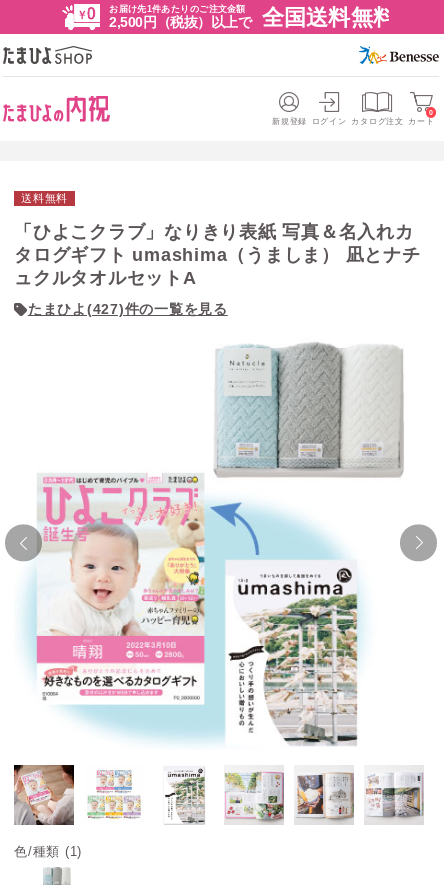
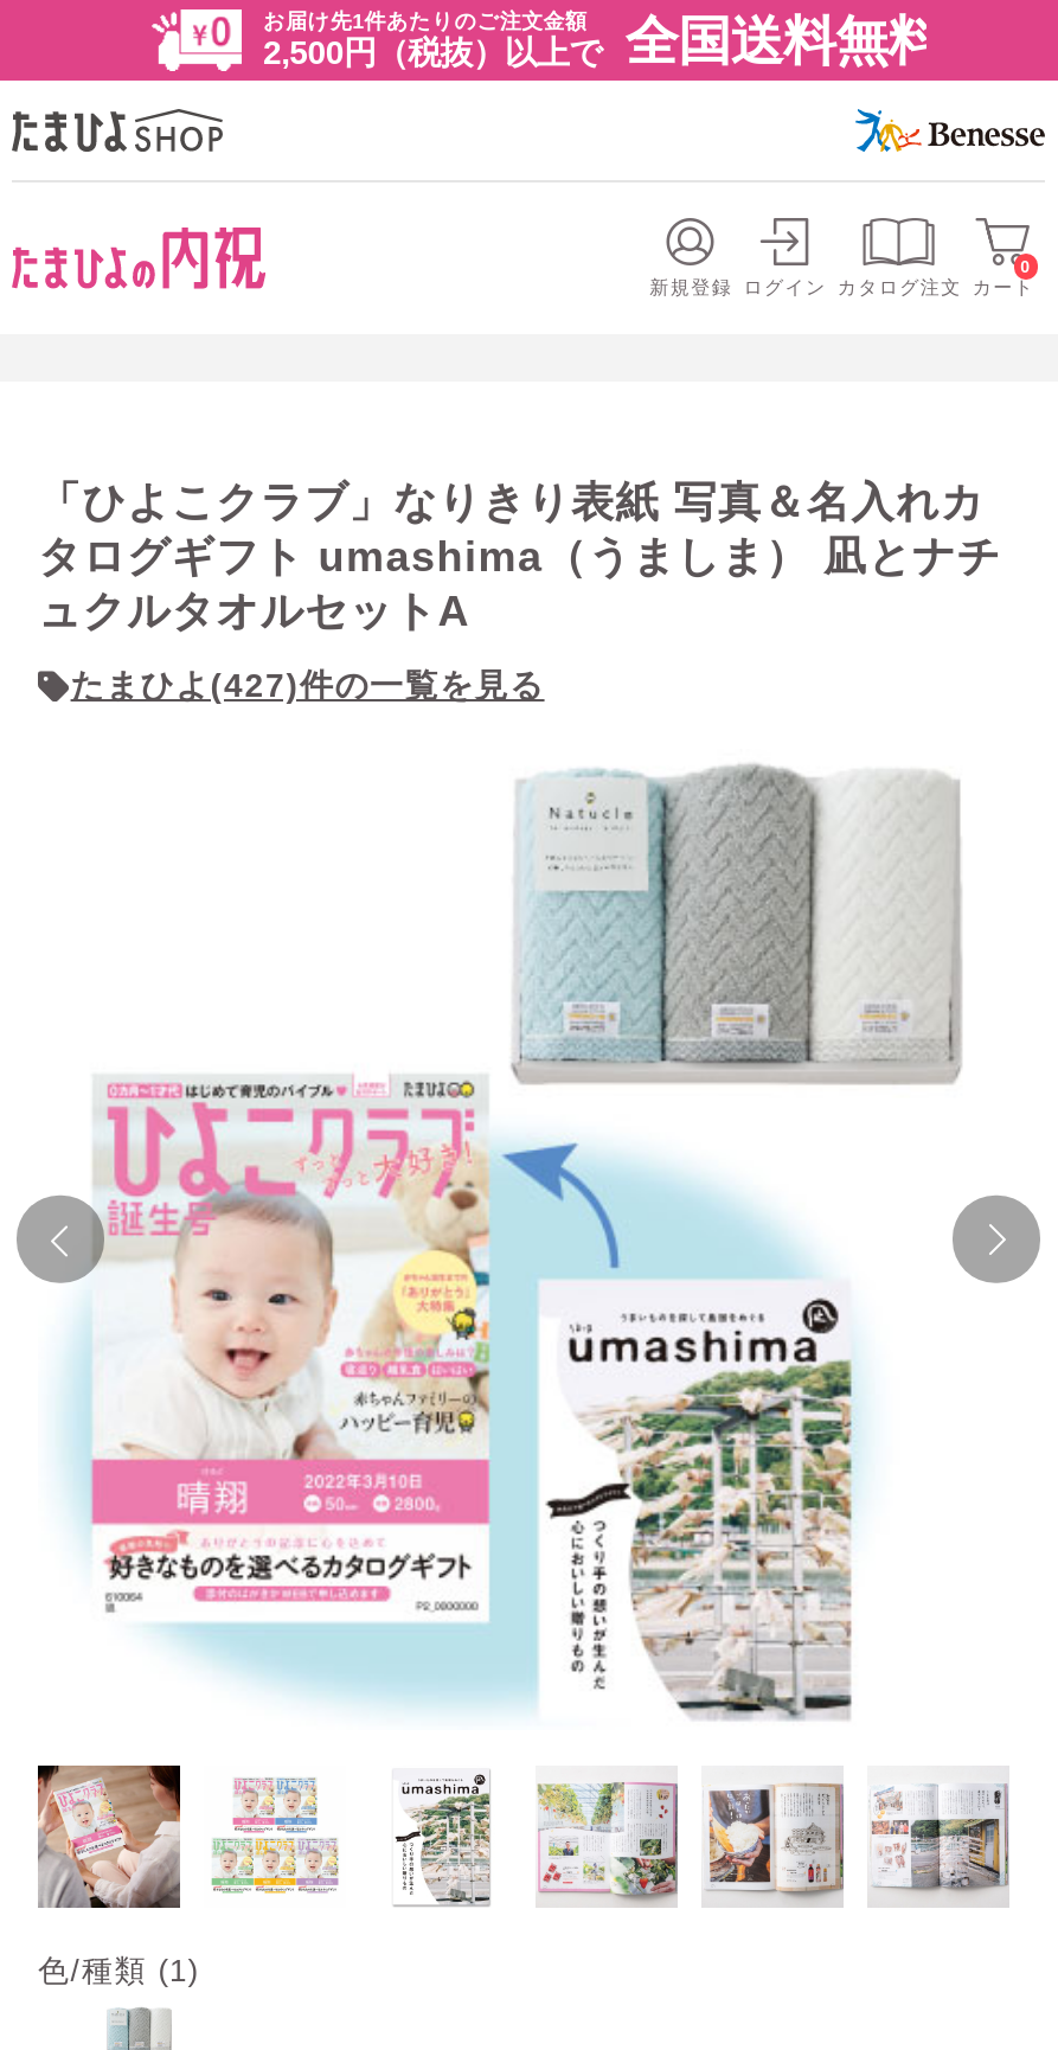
- 送料無料
